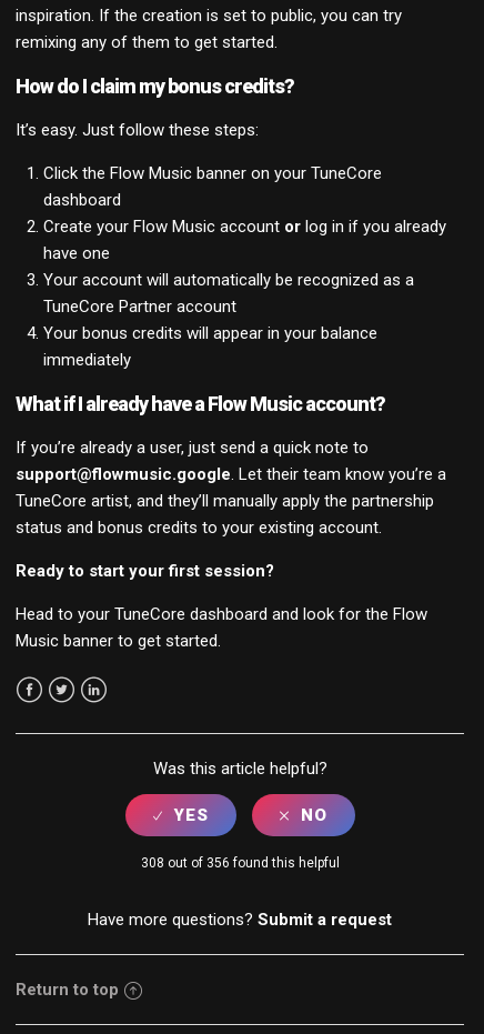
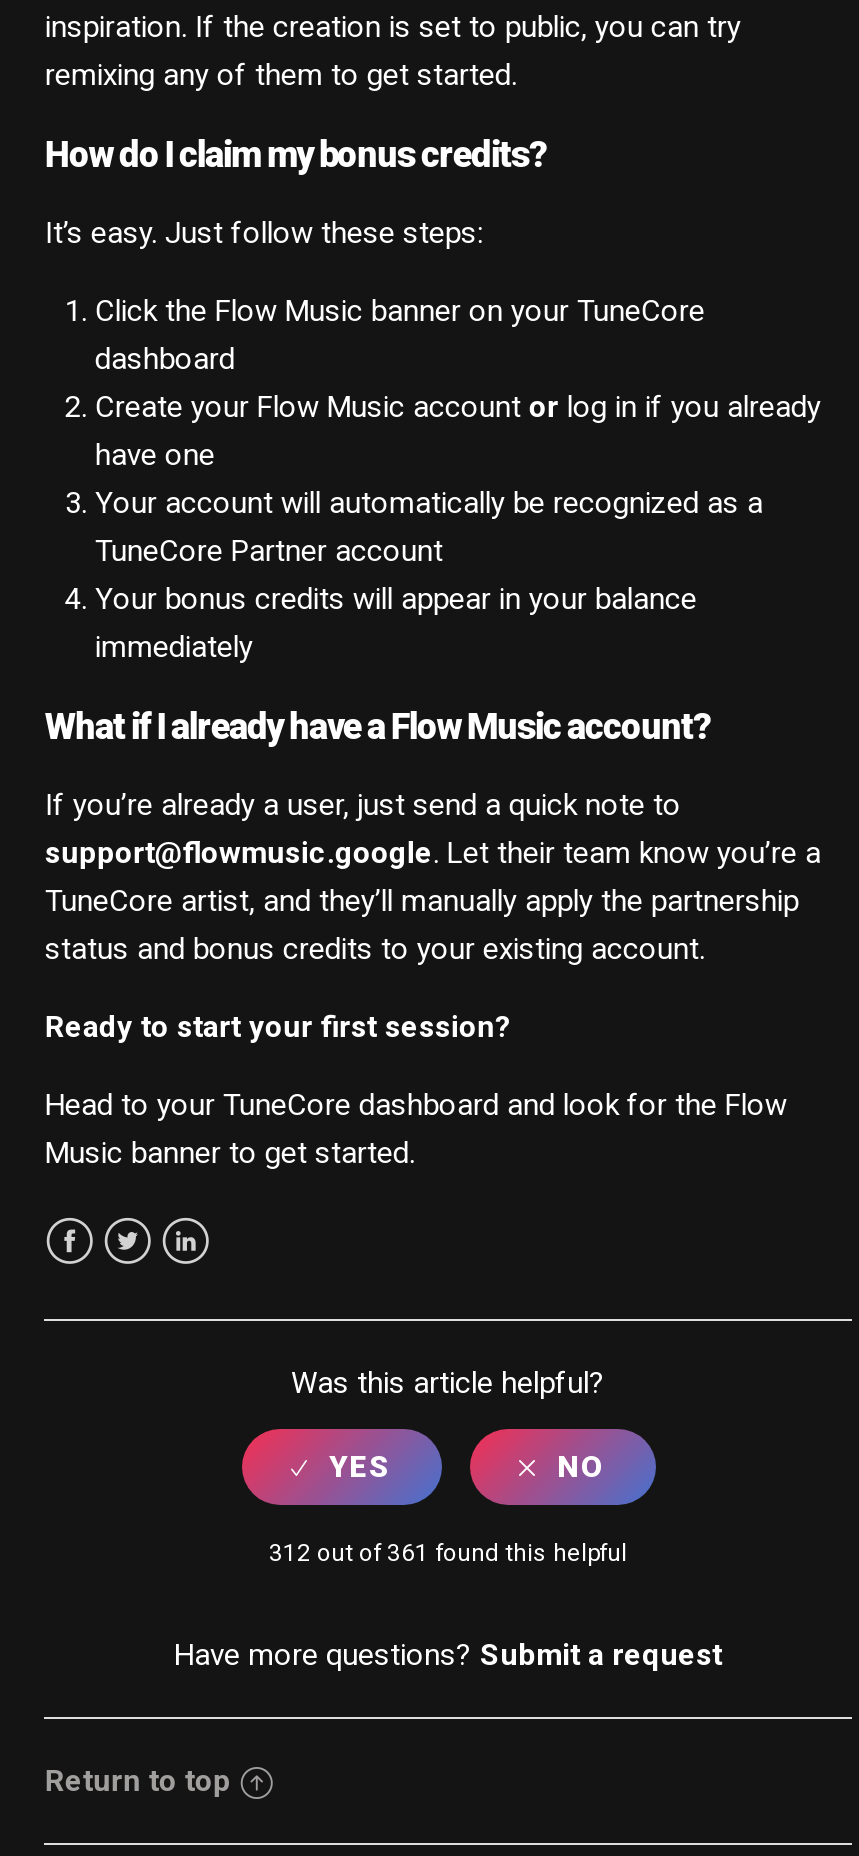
- 308 out of 356 found this helpful
+ 312 out of 361 found this helpful
